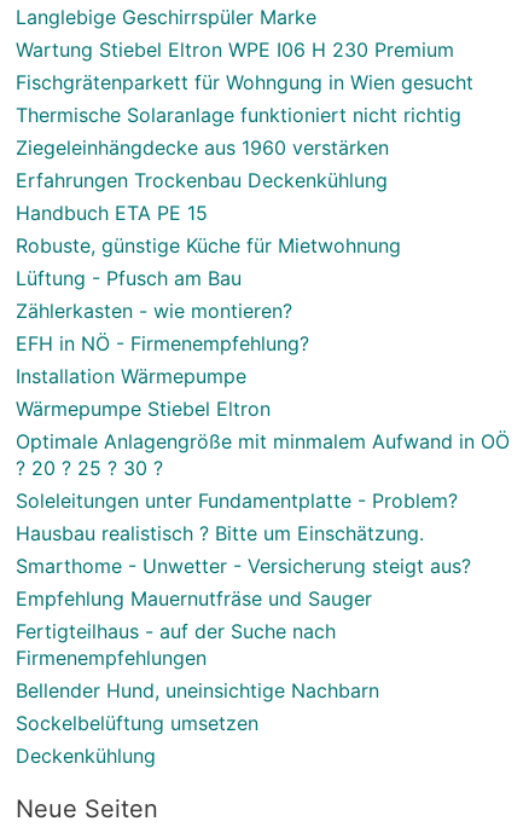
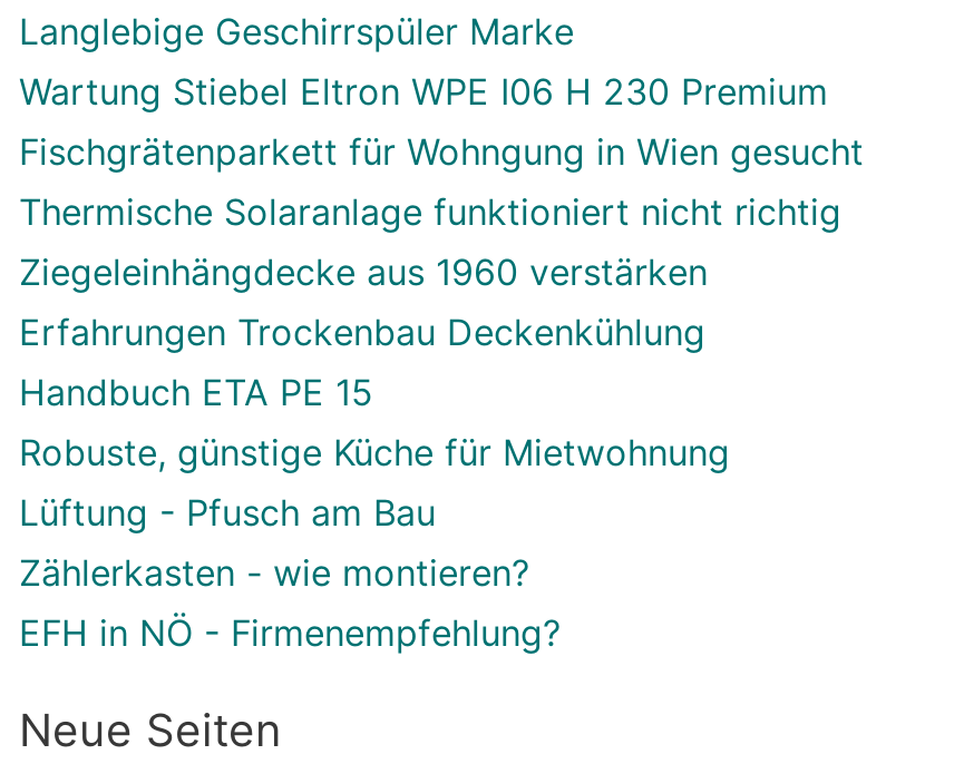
- Installation Wärmepumpe
- Wärmepumpe Stiebel Eltron
- Optimale Anlagengröße mit minmalem Aufwand in OÖ
- ? 20 ? 25 ? 30 ?
- Soleleitungen unter Fundamentplatte - Problem?
- Hausbau realistisch ? Bitte um Einschätzung.
- Smarthome - Unwetter - Versicherung steigt aus?
- Empfehlung Mauernutfräse und Sauger
- Fertigteilhaus - auf der Suche nach
- Firmenempfehlungen
- Bellender Hund, uneinsichtige Nachbarn
- Sockelbelüftung umsetzen
- Deckenkühlung
